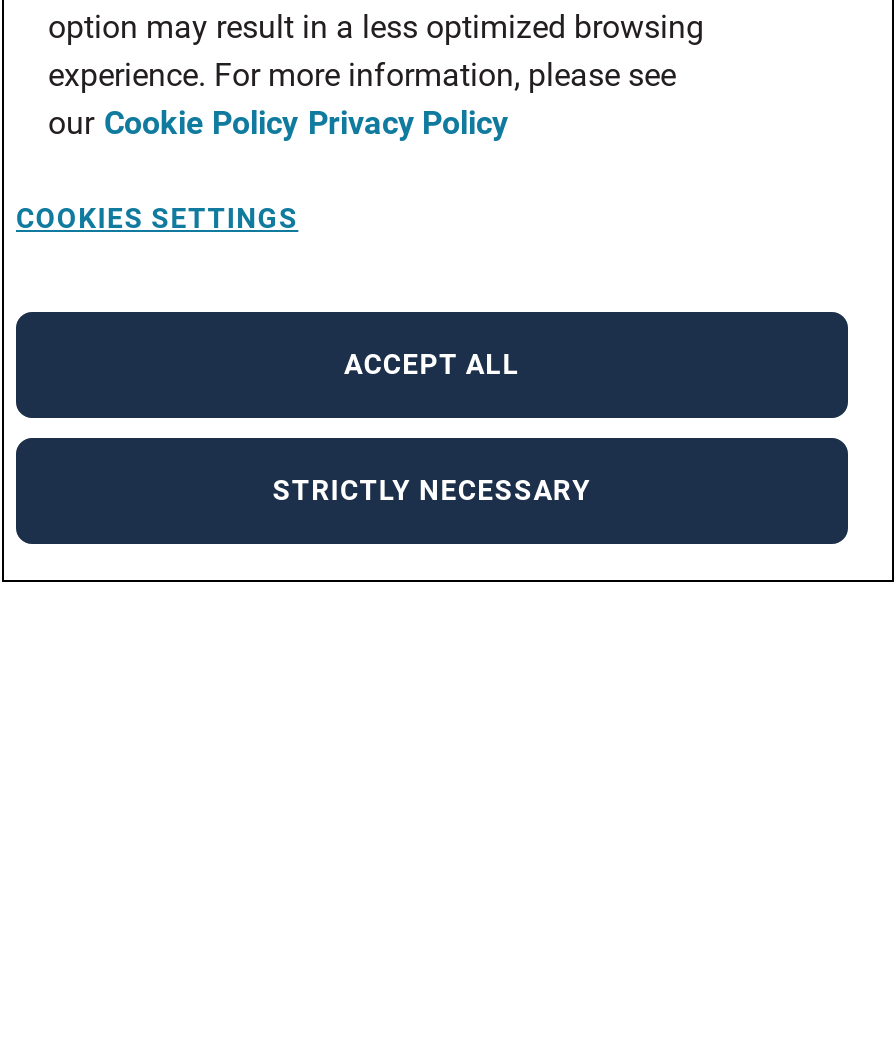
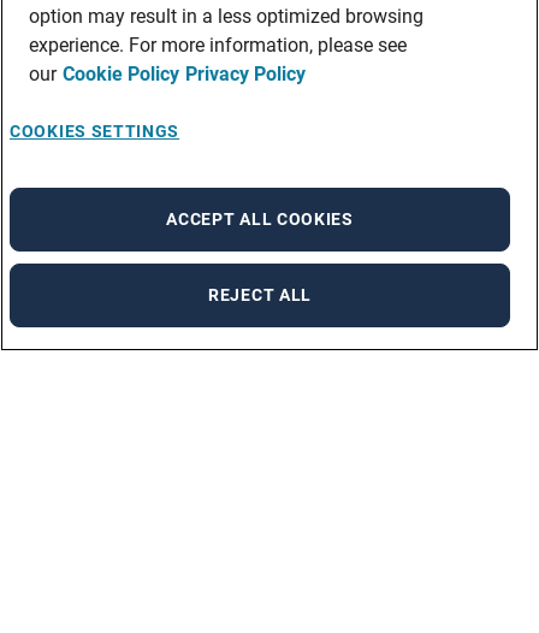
- ACCEPT ALL
+ ACCEPT ALL COOKIES

- STRICTLY NECESSARY
+ REJECT ALL
